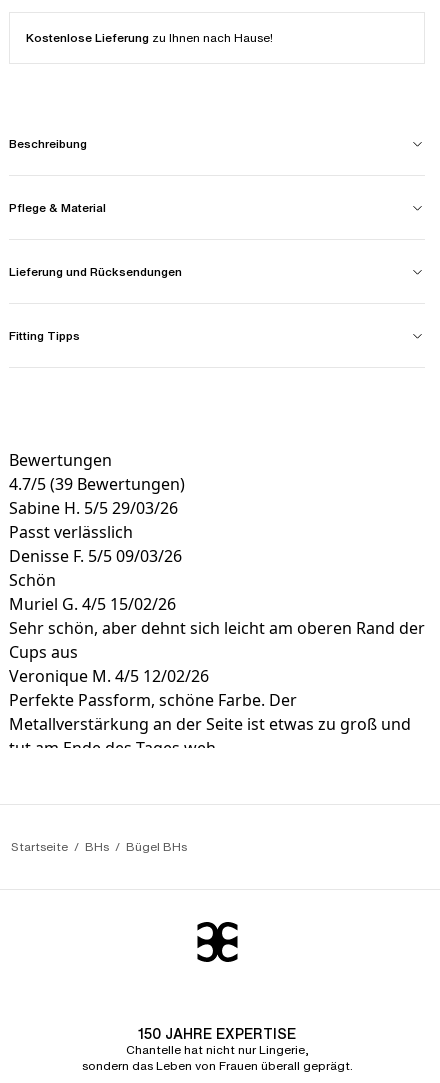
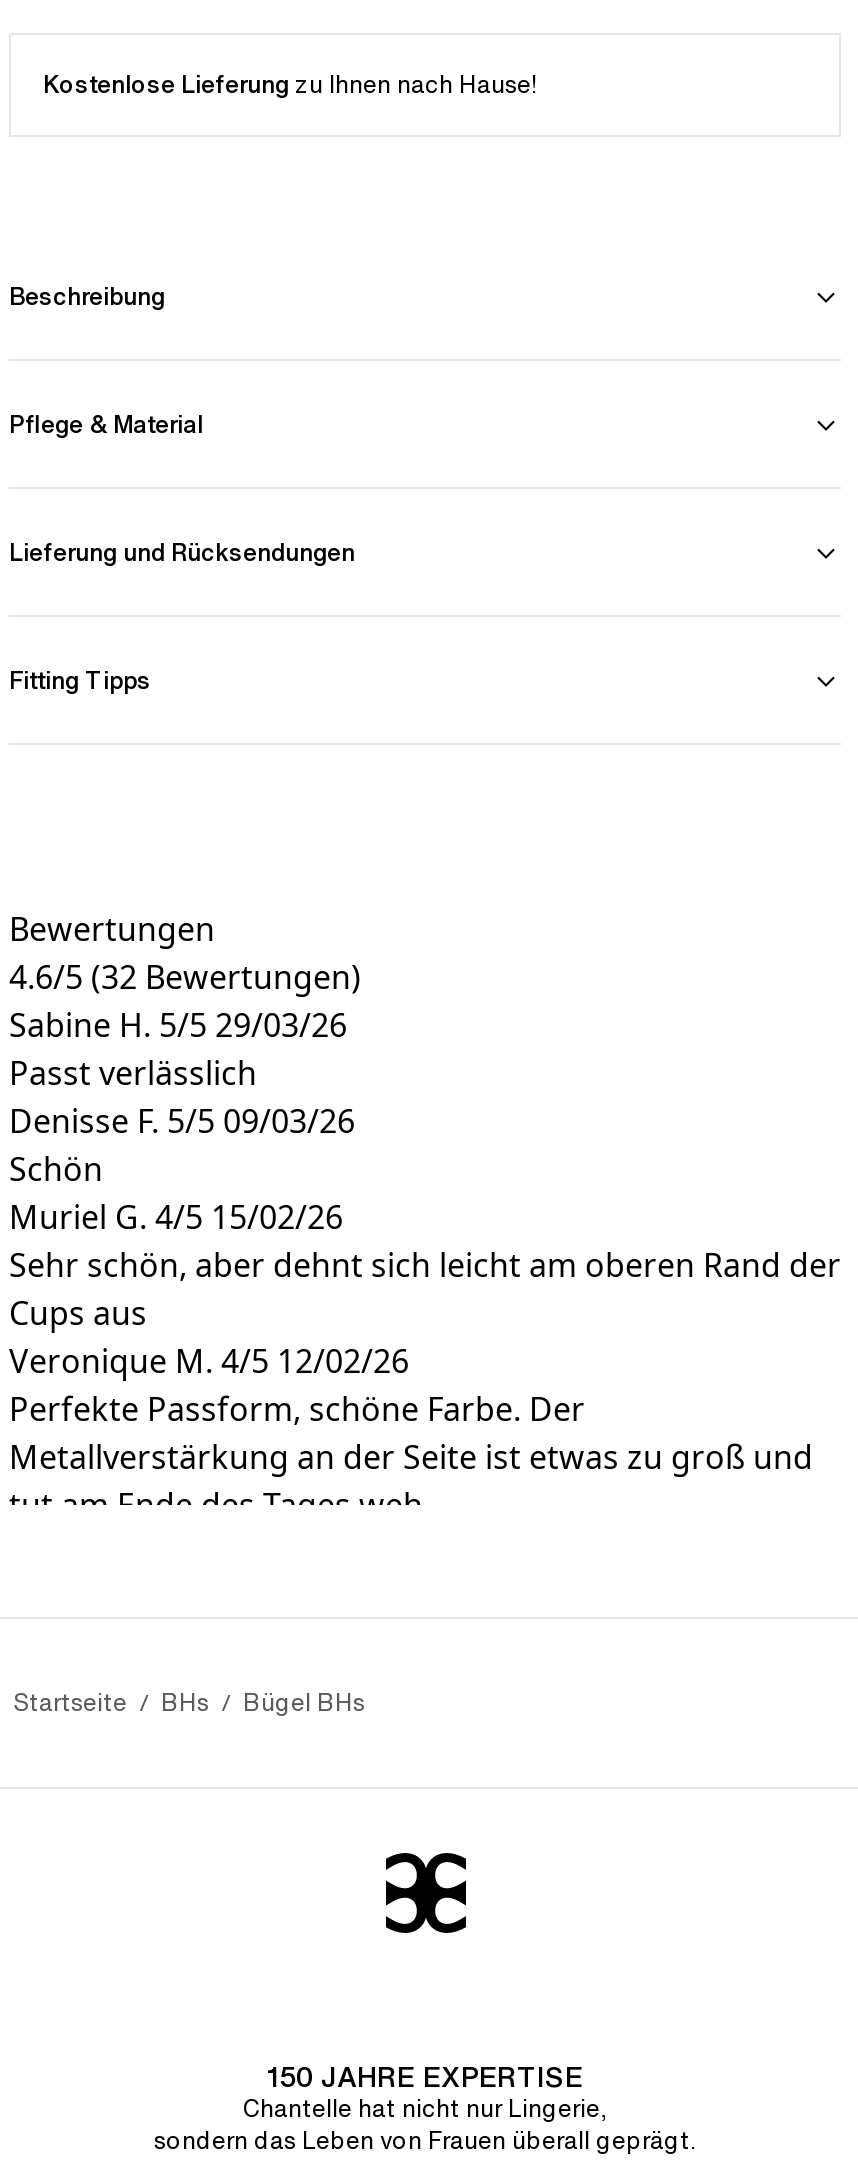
- 4.7/5 (39 Bewertungen)
+ 4.6/5 (32 Bewertungen)
